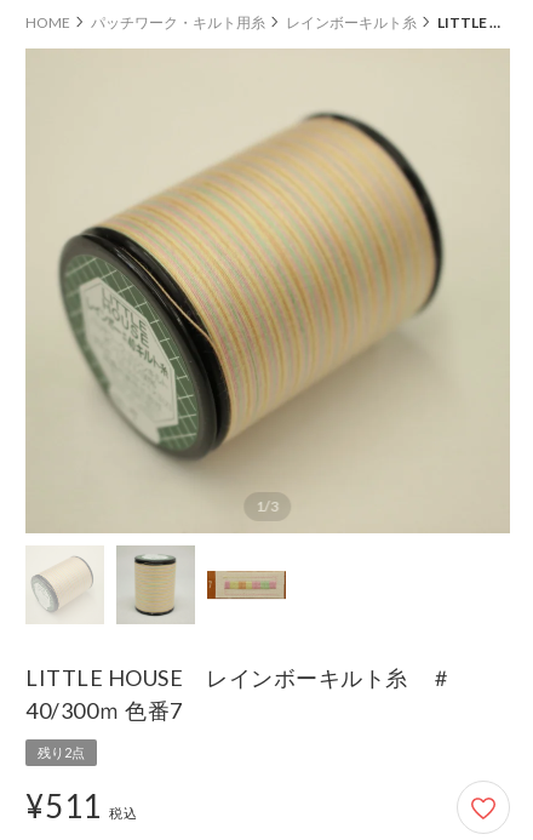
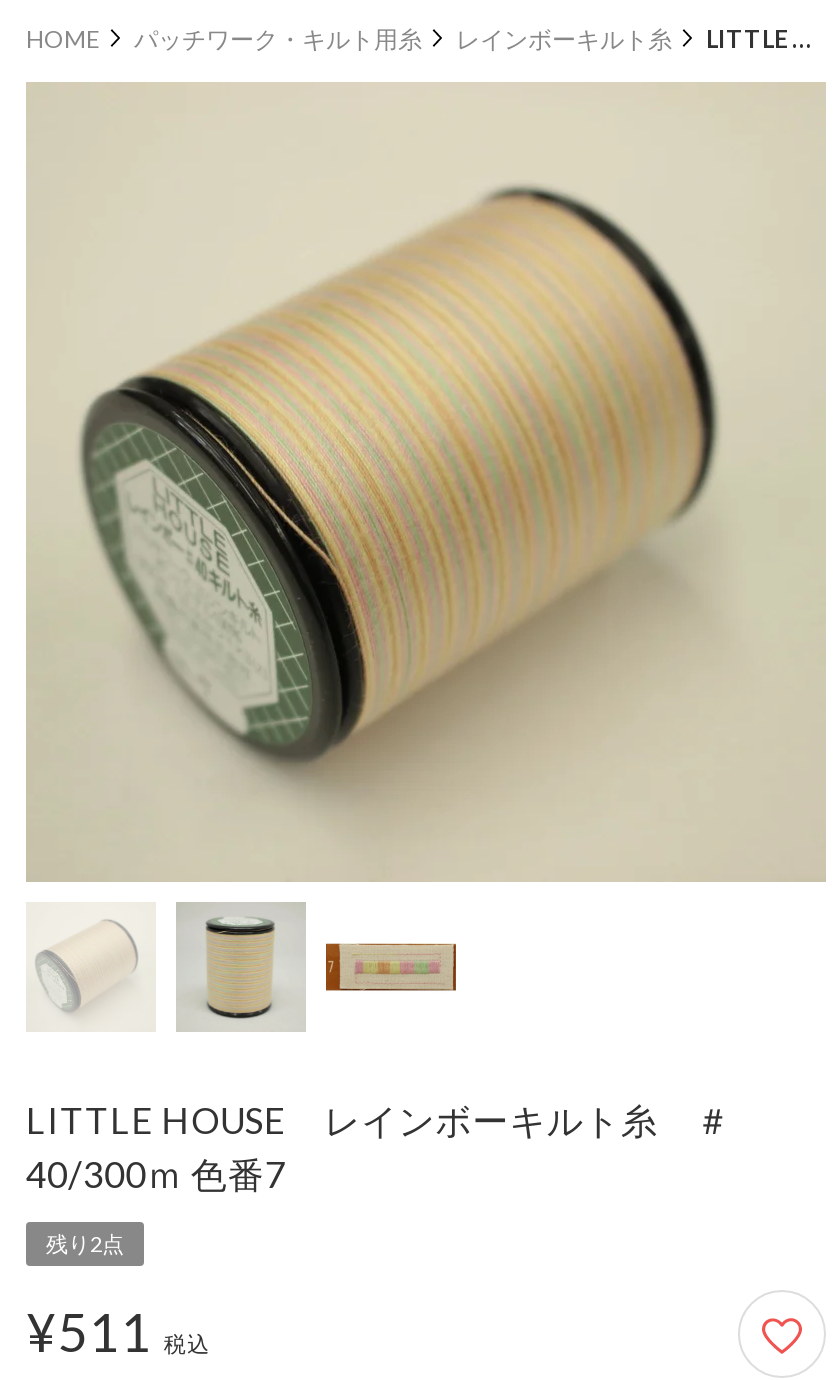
- 1/3
